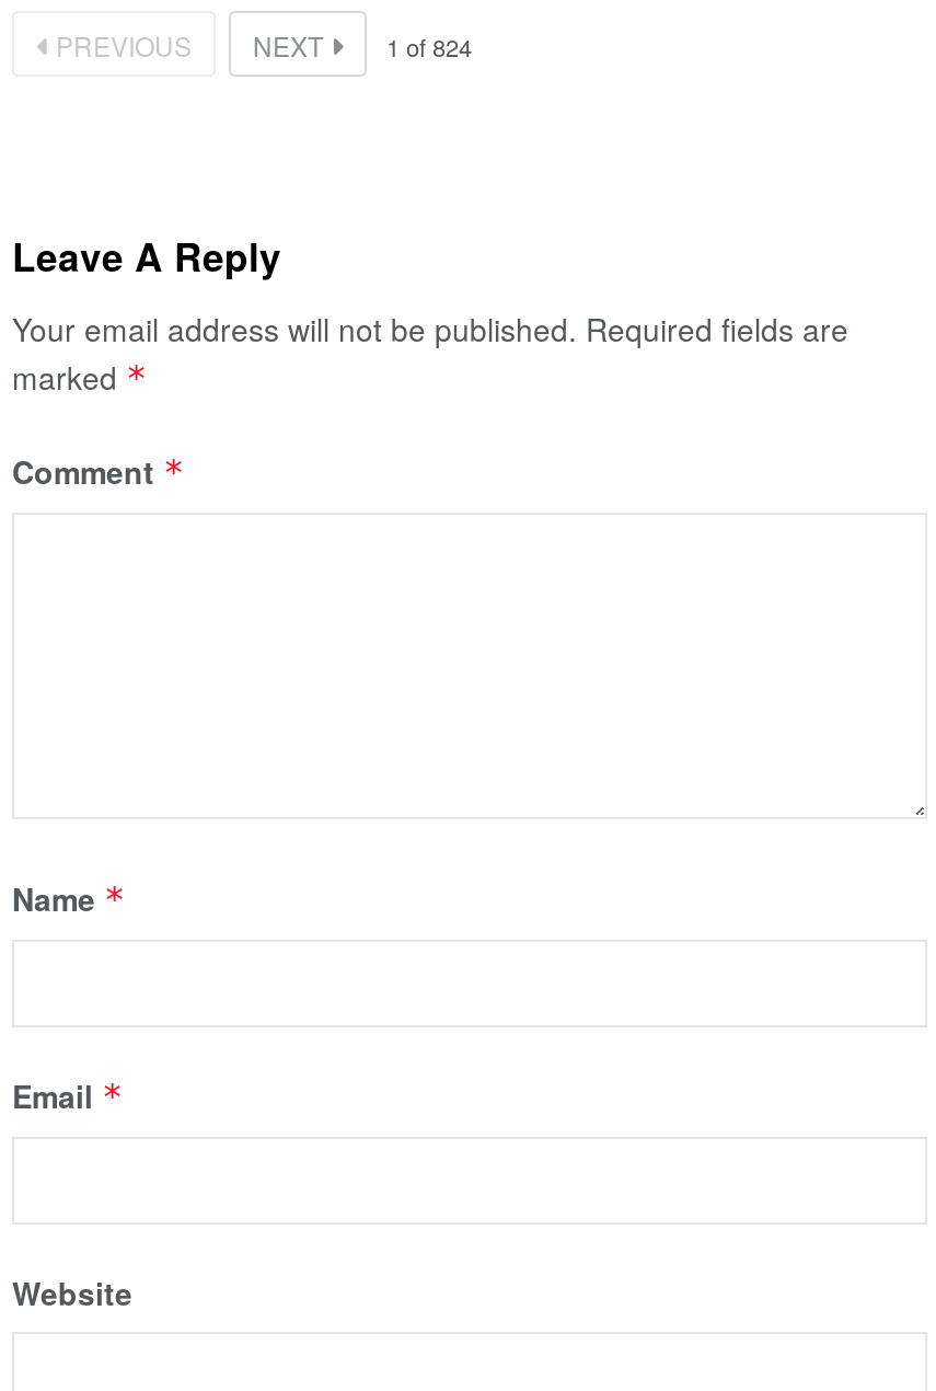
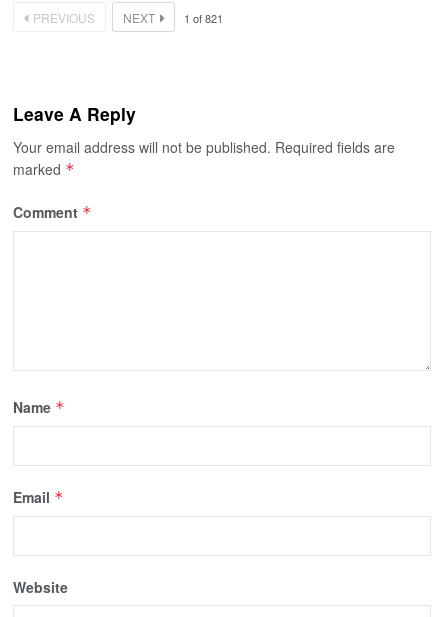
- PREVIOUS NEXT 1 of 824
+ PREVIOUS NEXT 1 of 821
